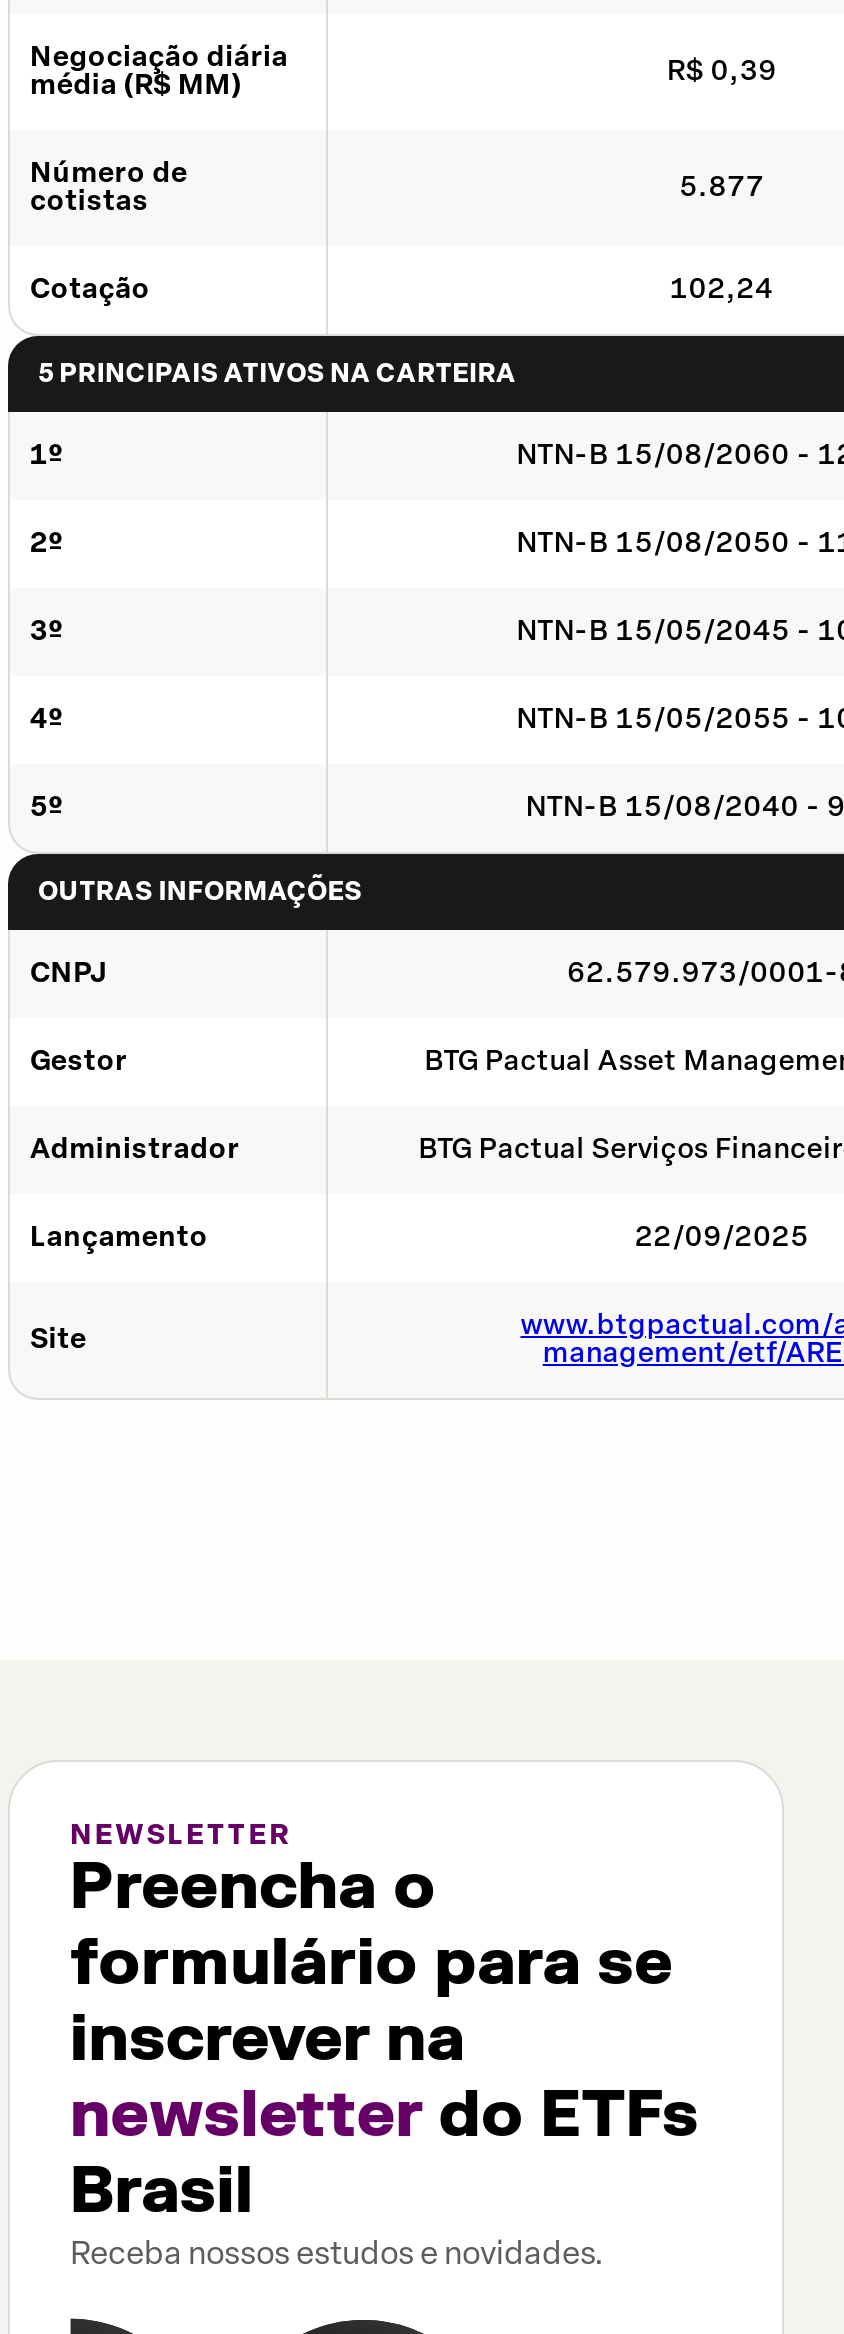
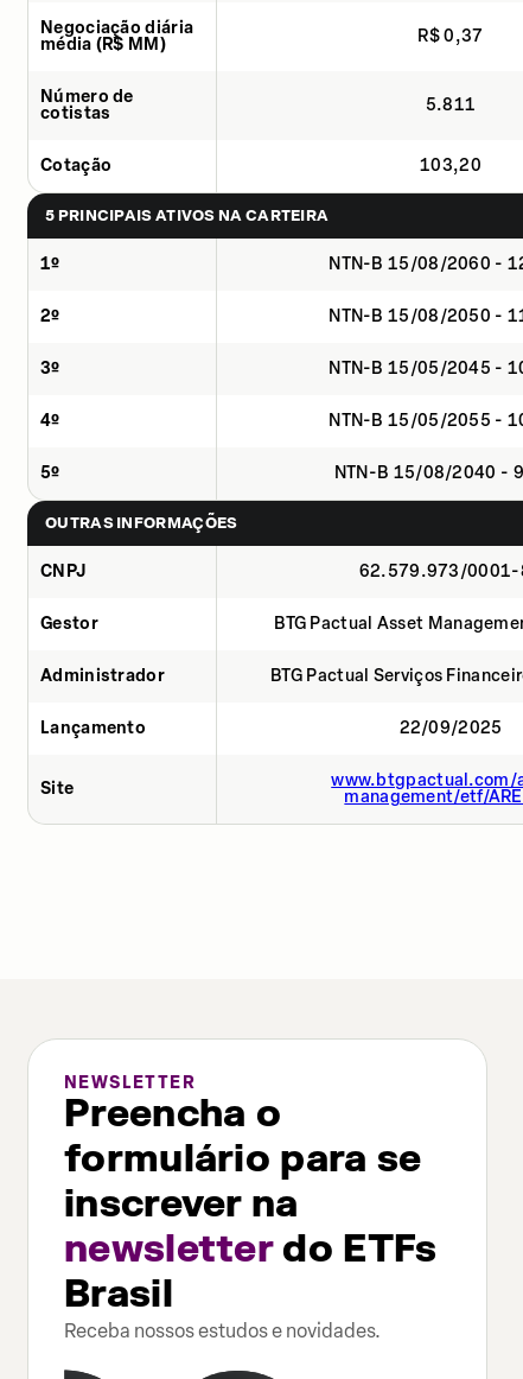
- R$ 0,39
+ R$ 0,37

- 5.877
+ 5.811

- 102,24
+ 103,20
